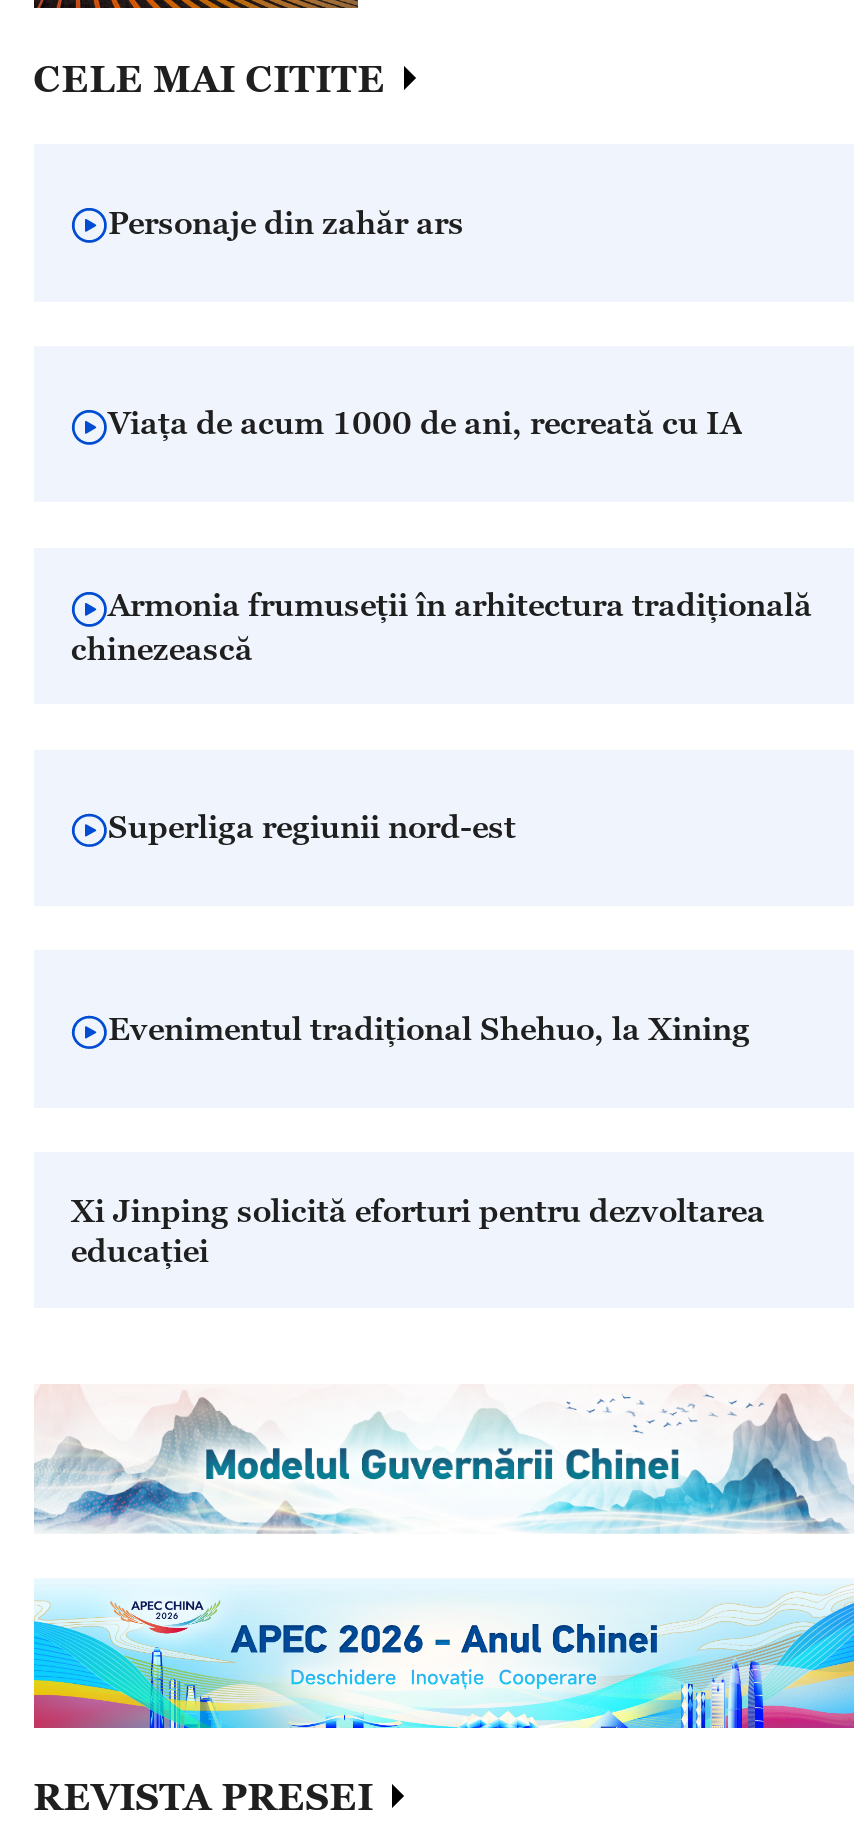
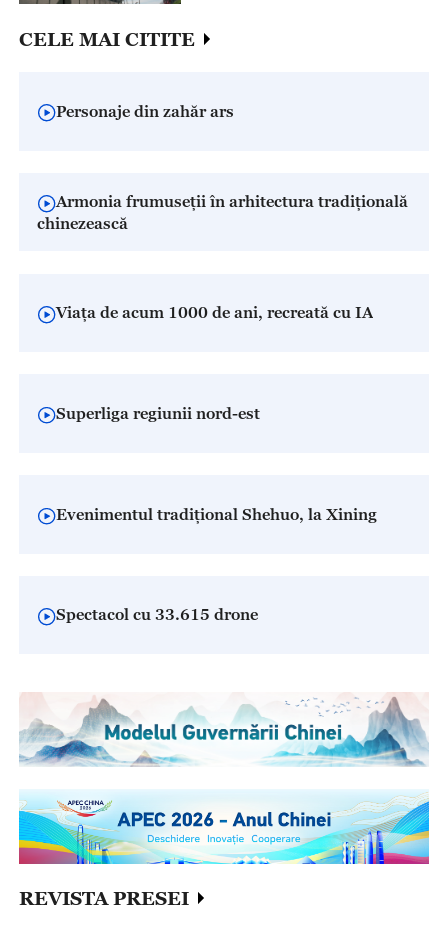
moved down: Viața de acum 1000 de ani, recreată cu IA

moved up: Armonia frumuseții în arhitectura tradițională | chinezească

- Xi Jinping solicită eforturi pentru dezvoltarea
- educației
+ Spectacol cu 33.615 drone
